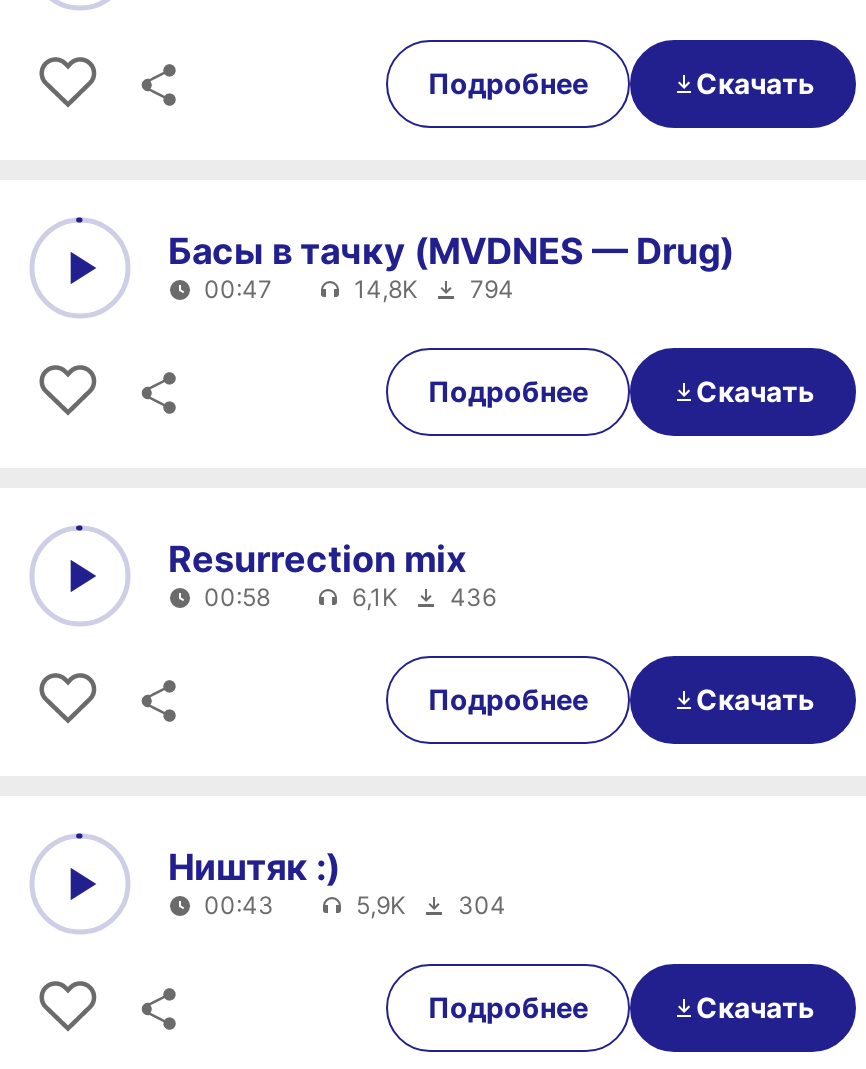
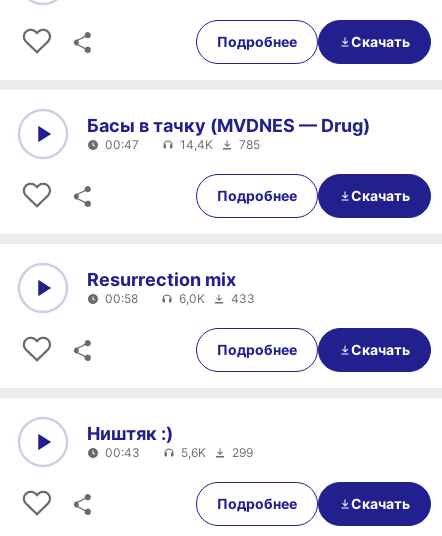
- 14,8K
- 794
+ 14,4K
+ 785

- 6,1K
- 436
+ 6,0K
+ 433

- 5,9K
- 304
+ 5,6K
+ 299
